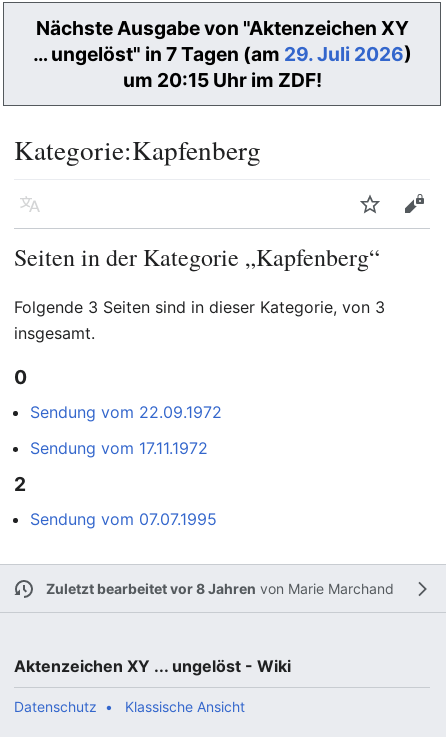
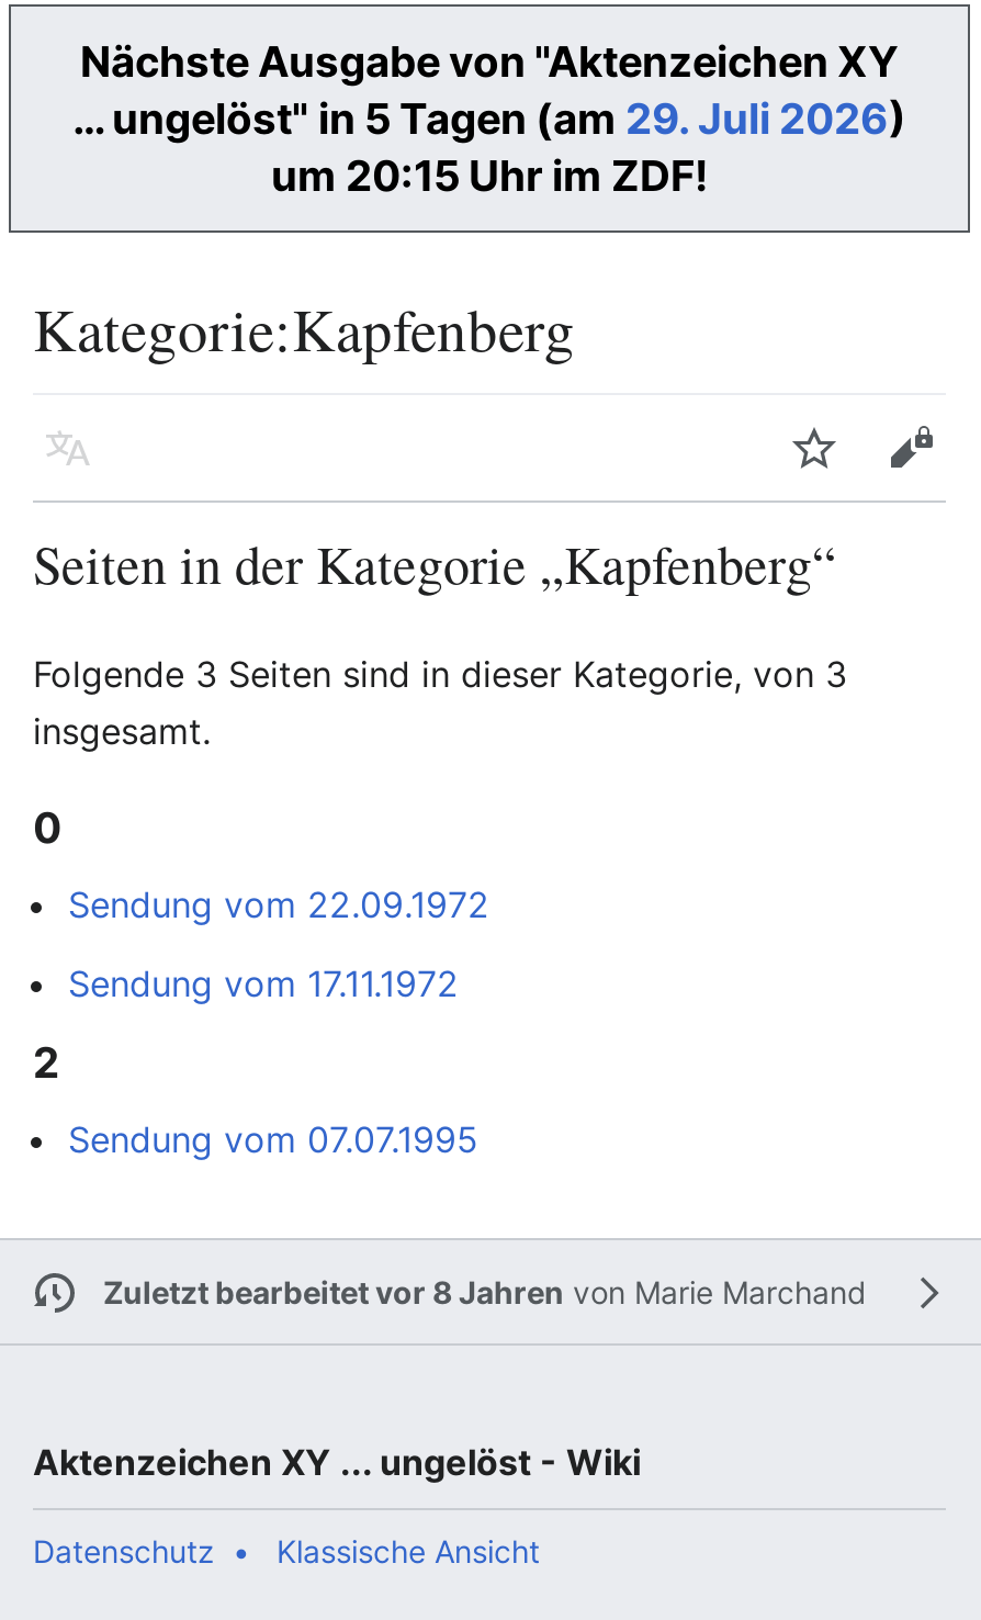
- … ungelöst" in 7 Tagen (am 29. Juli 2026)
+ … ungelöst" in 5 Tagen (am 29. Juli 2026)
